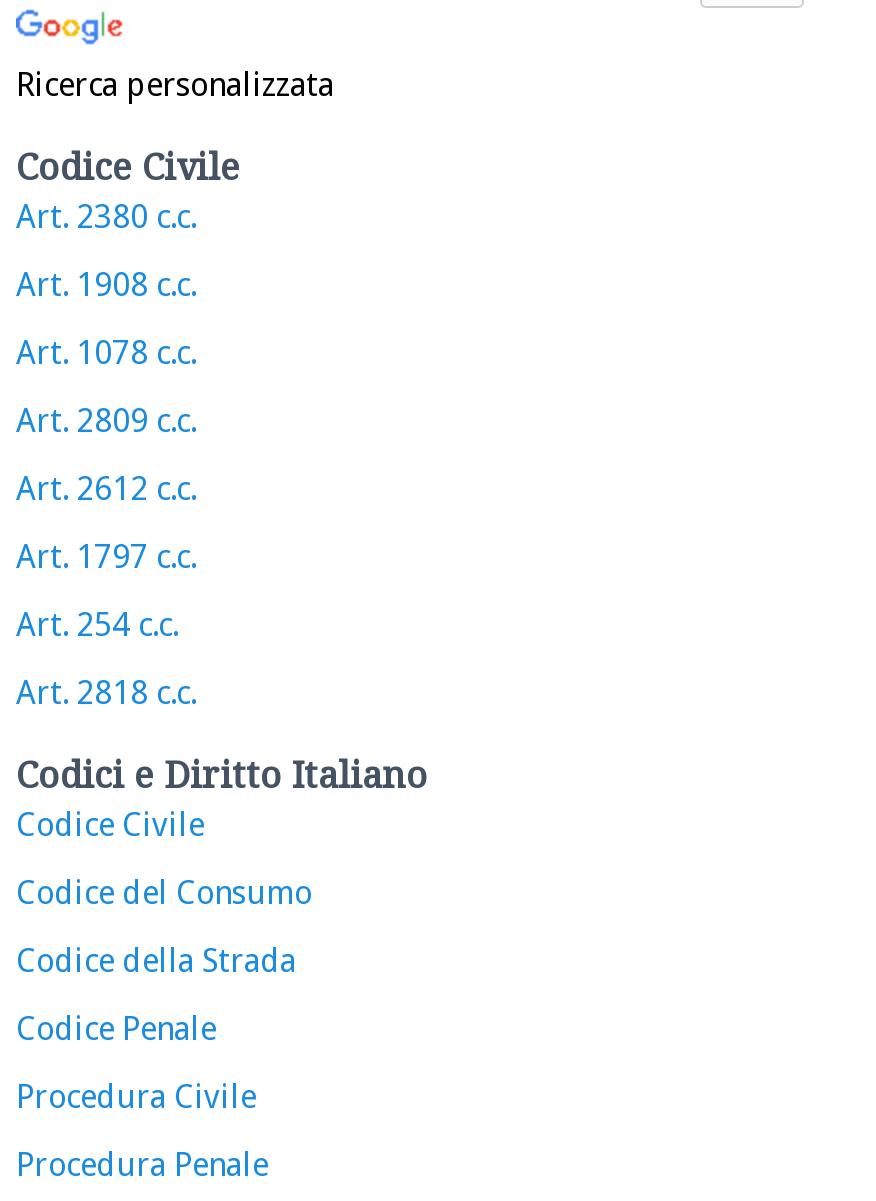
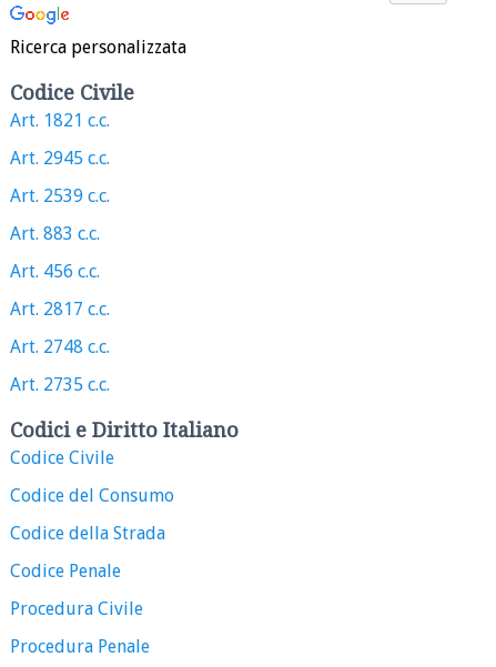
- Art. 2380 c.c.
+ Art. 1821 c.c.

- Art. 1908 c.c.
+ Art. 2945 c.c.

- Art. 1078 c.c.
+ Art. 2539 c.c.

- Art. 2809 c.c.
+ Art. 883 c.c.

- Art. 2612 c.c.
+ Art. 456 c.c.

- Art. 1797 c.c.
+ Art. 2817 c.c.

- Art. 254 c.c.
+ Art. 2748 c.c.

- Art. 2818 c.c.
+ Art. 2735 c.c.
